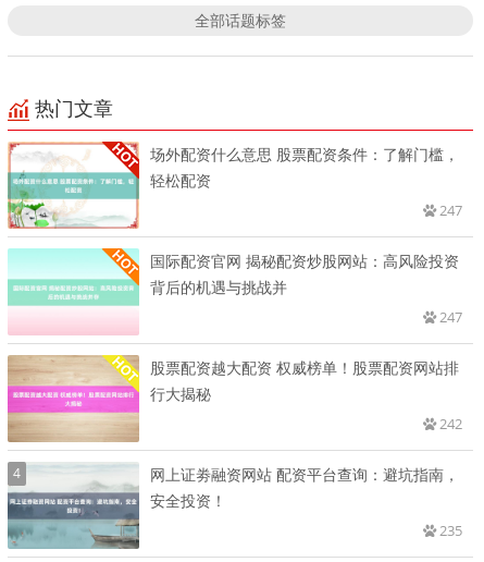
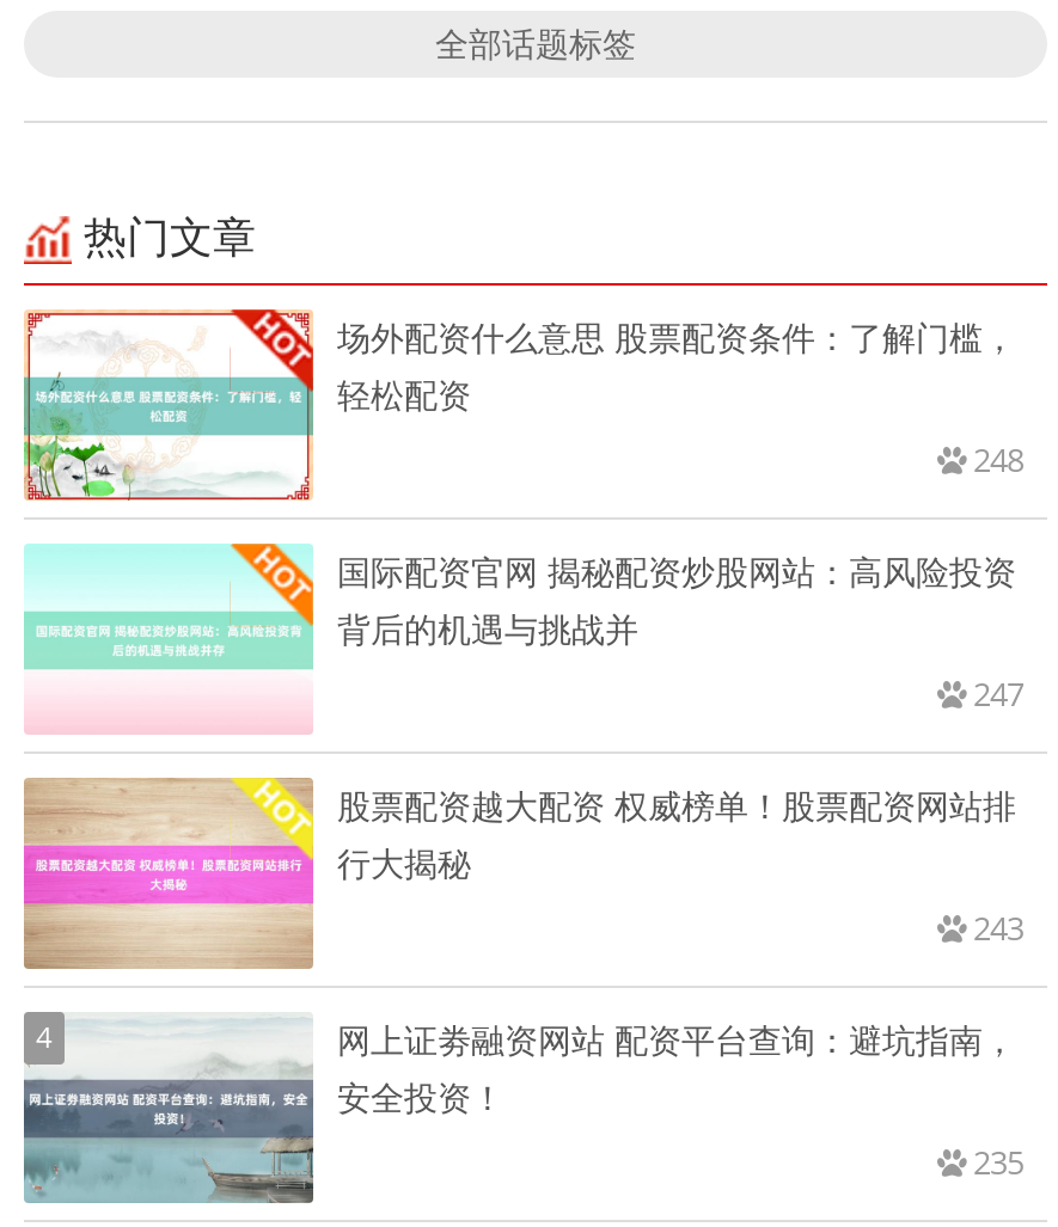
- 247
+ 248

- 242
+ 243
